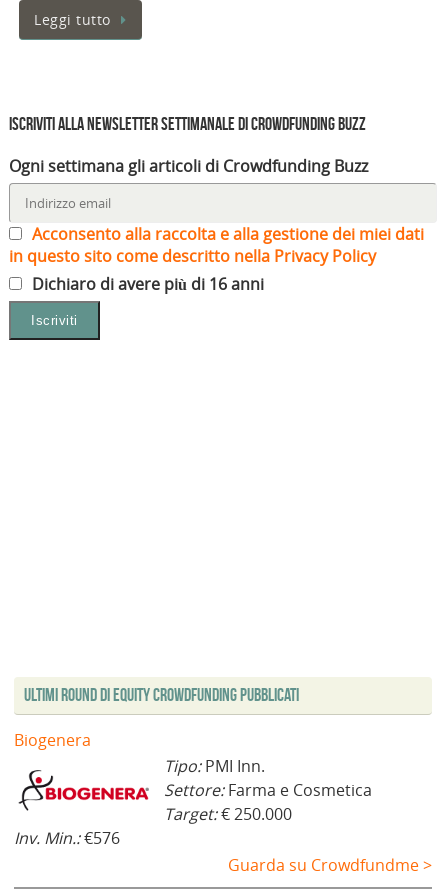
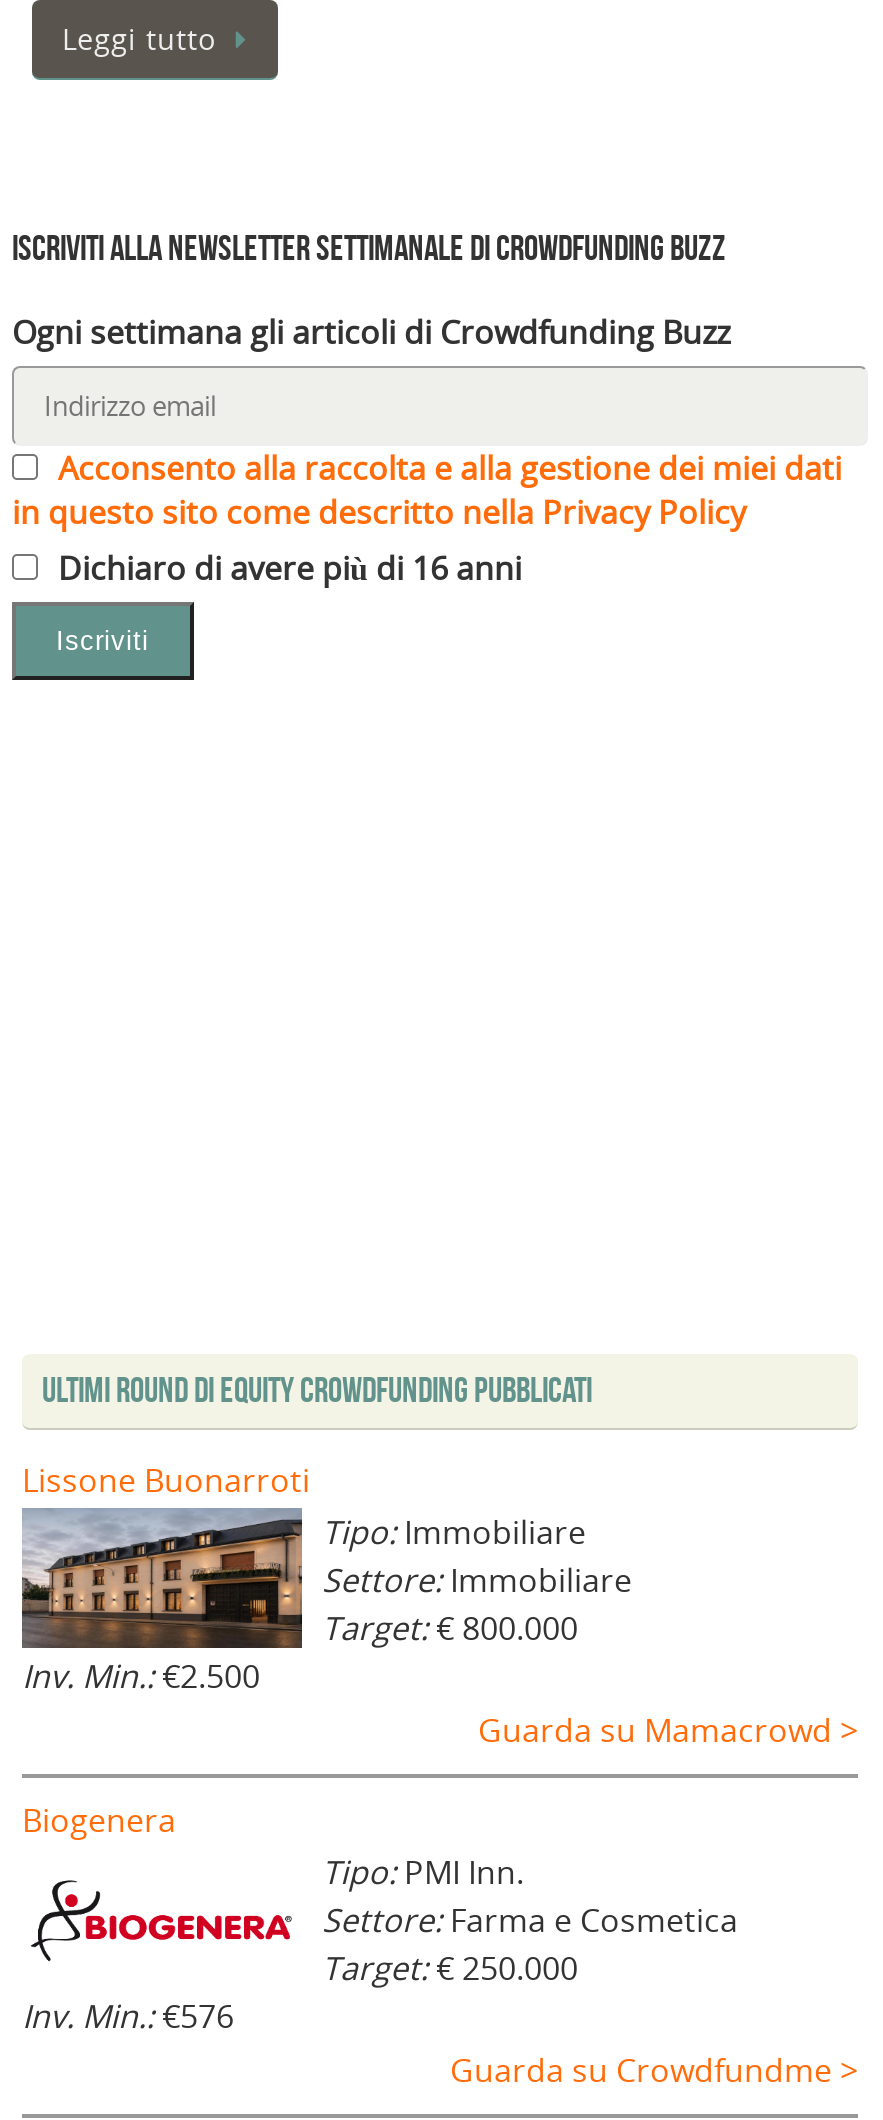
+ [image]
+ Lissone Buonarroti
+ Tipo: Immobiliare
+ Settore: Immobiliare
+ Target:€ 800.000
+ Inv. Min.:€2.500
+ Guarda su Mamacrowd >
